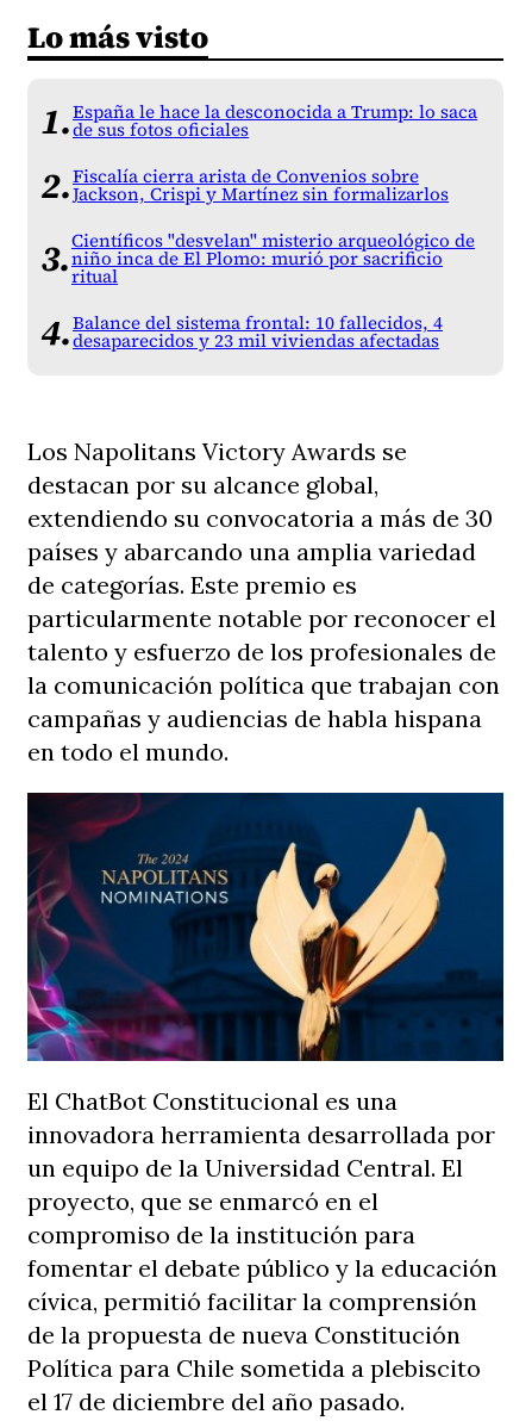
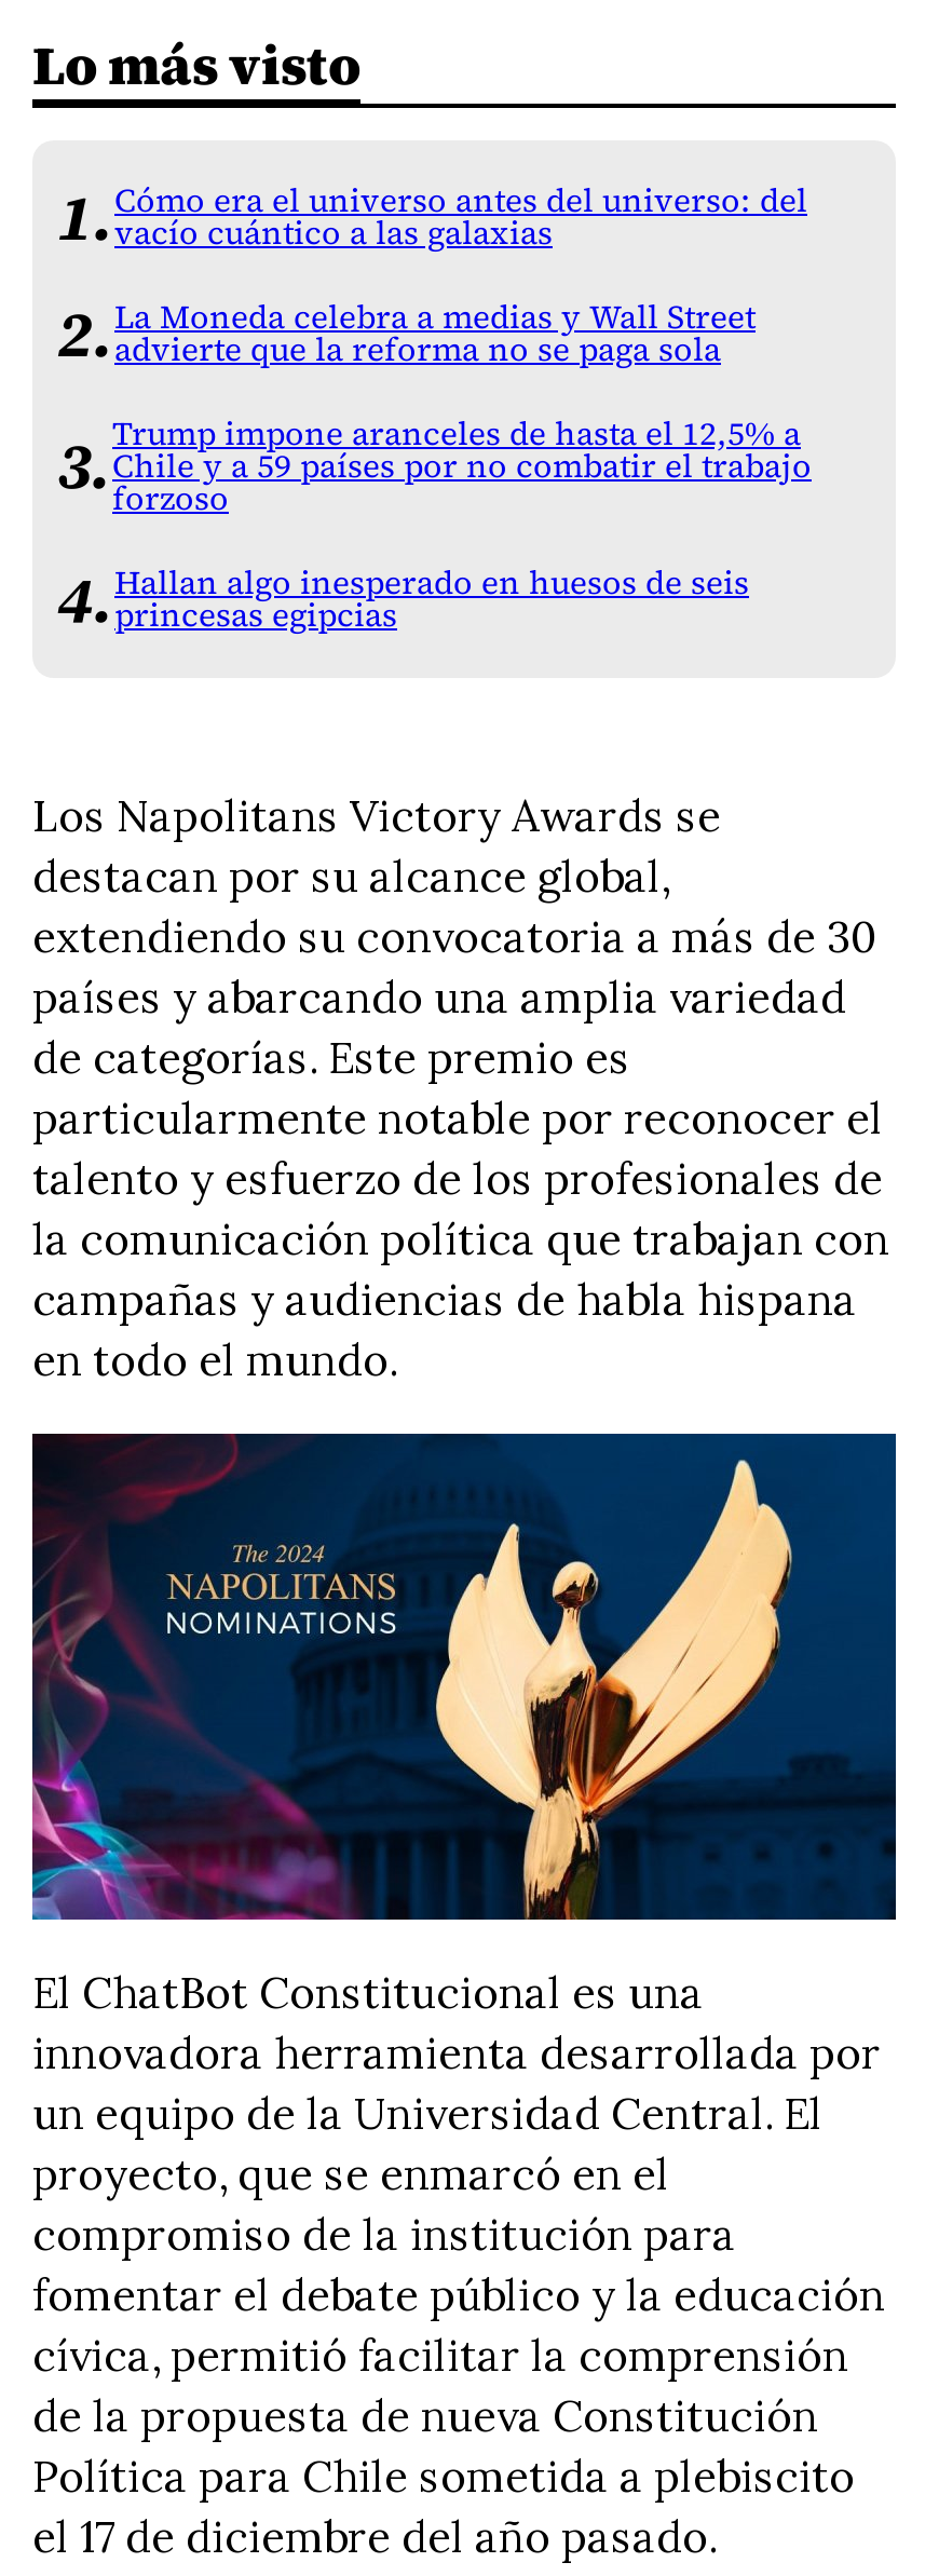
- España le hace la desconocida a Trump: lo saca
- de sus fotos oficiales
+ Cómo era el universo antes del universo: del
+ vacío cuántico a las galaxias

- Fiscalía cierra arista de Convenios sobre
- Jackson, Crispi y Martínez sin formalizarlos
+ La Moneda celebra a medias y Wall Street
+ advierte que la reforma no se paga sola

- Científicos "desvelan" misterio arqueológico de
- niño inca de El Plomo: murió por sacrificio
- ritual
+ Trump impone aranceles de hasta el 12,5% a
+ Chile y a 59 países por no combatir el trabajo
+ forzoso

- Balance del sistema frontal: 10 fallecidos, 4
- desaparecidos y 23 mil viviendas afectadas
+ Hallan algo inesperado en huesos de seis
+ princesas egipcias
